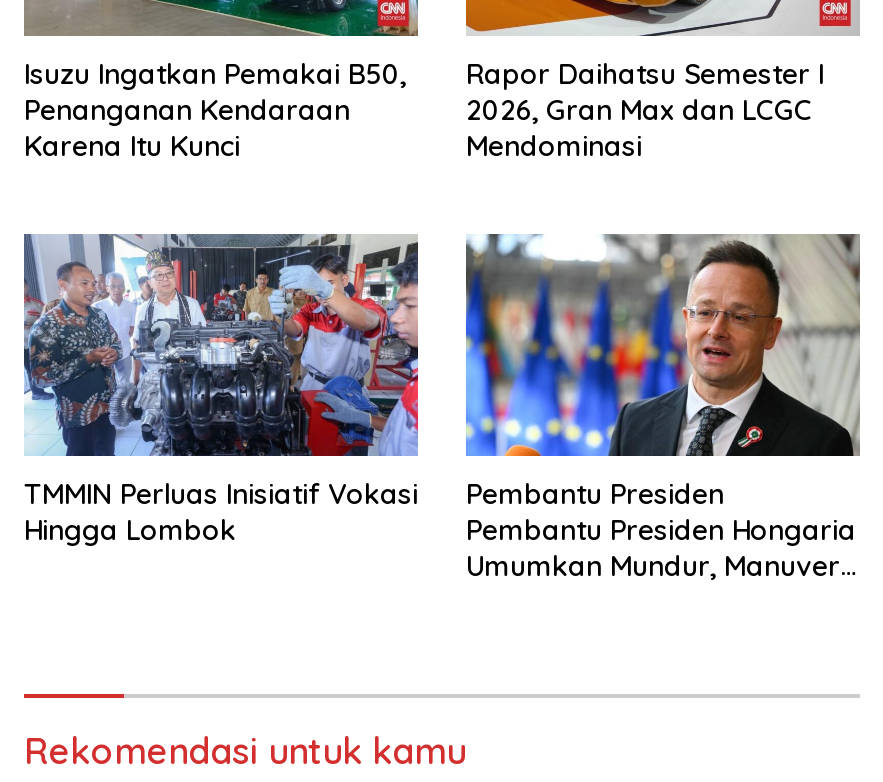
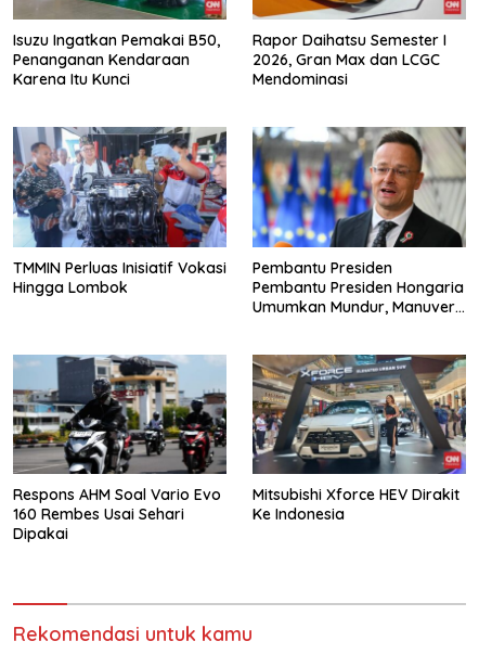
+ [image]
+ Respons AHM Soal Vario Evo
+ 160 Rembes Usai Sehari
+ Dipakai

+ [image]
+ Mitsubishi Xforce HEV Dirakit
+ Ke Indonesia
